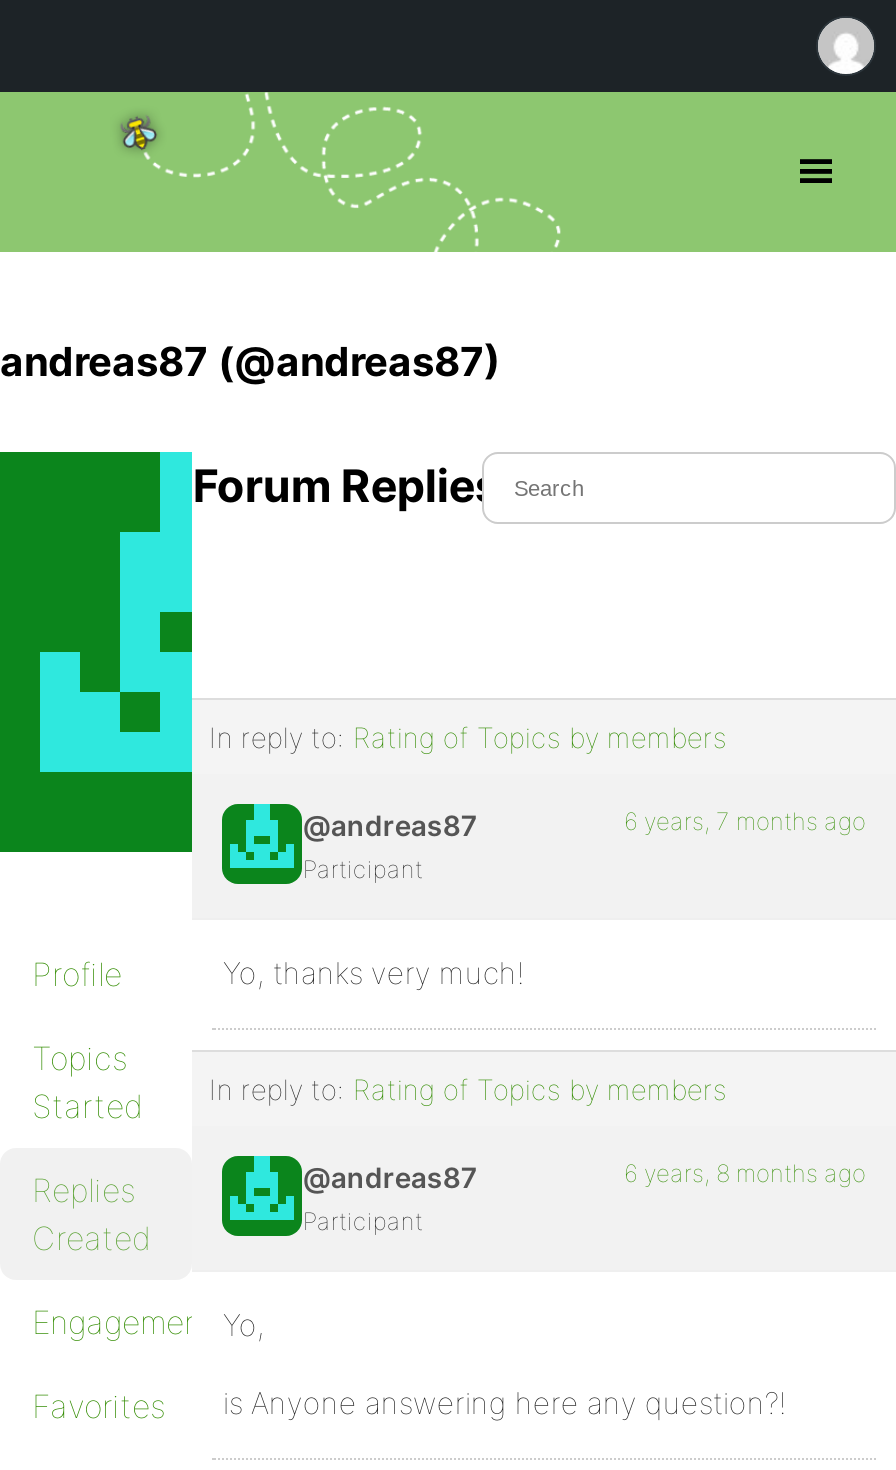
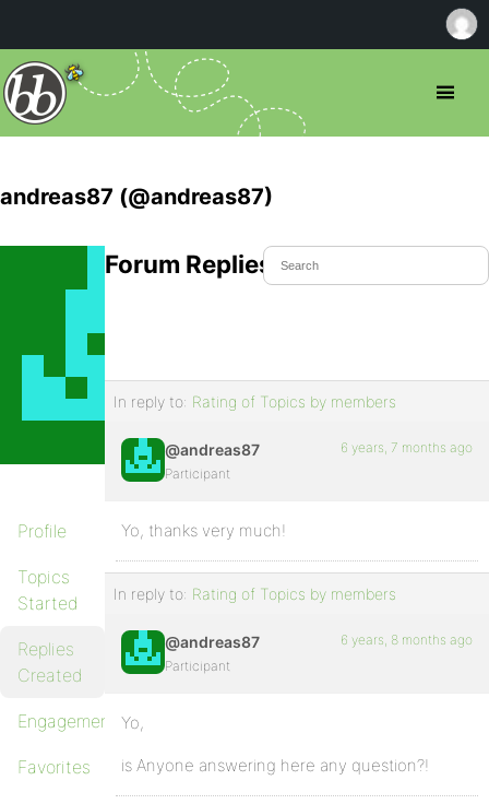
+ [image]
